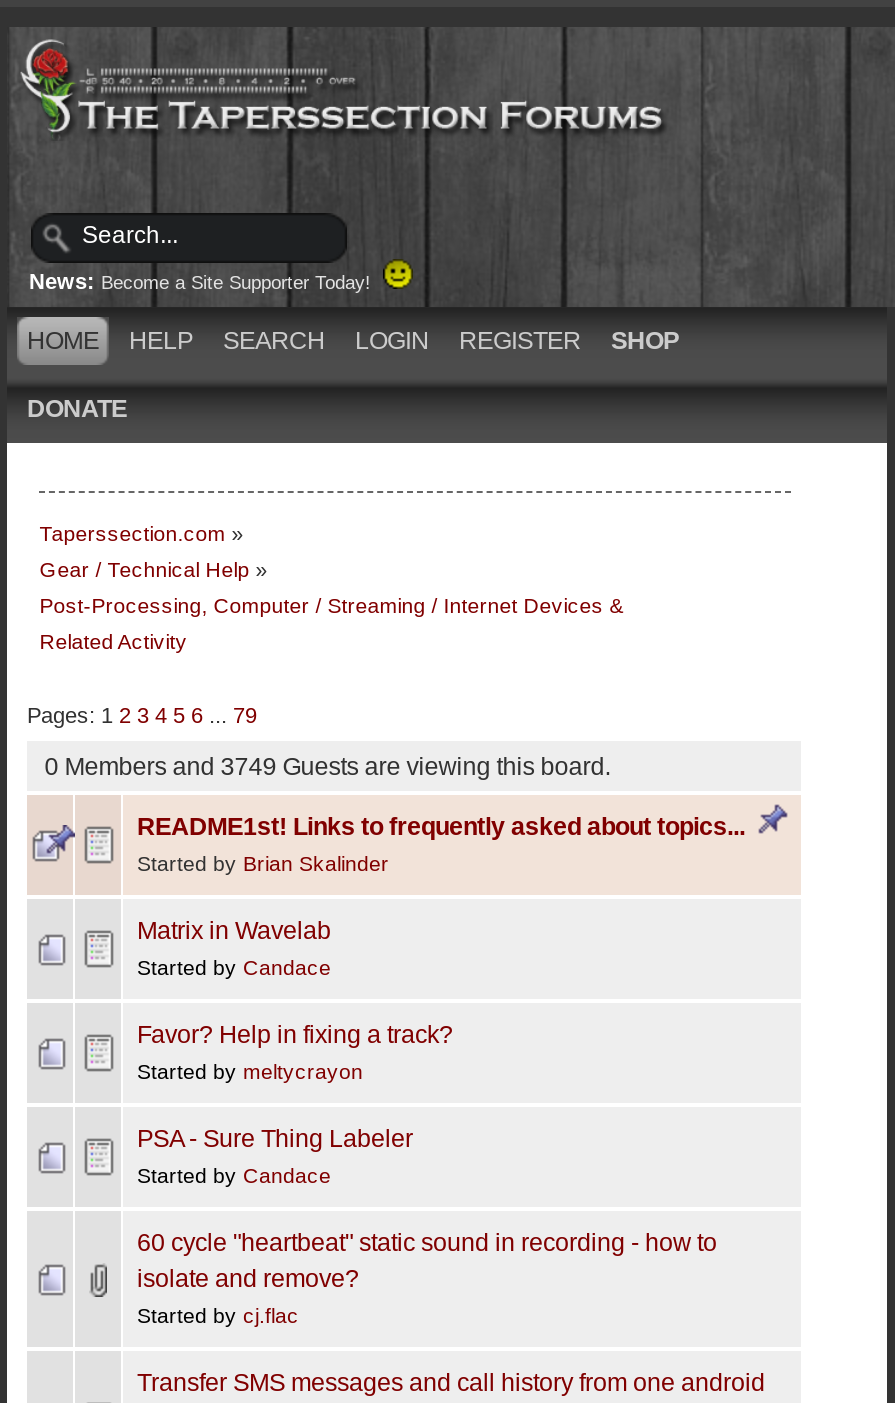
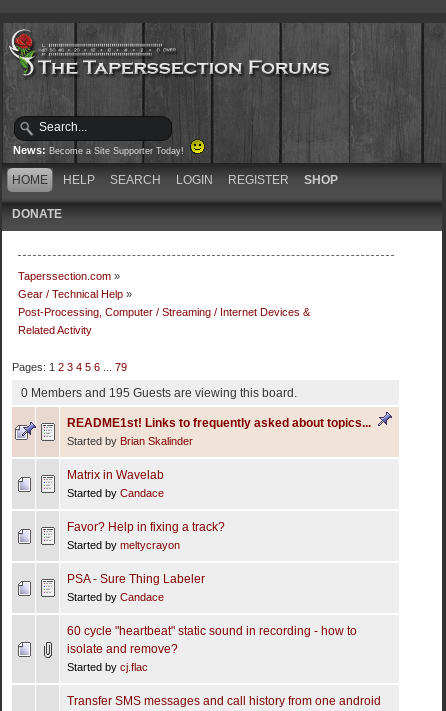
- 0 Members and 3749 Guests are viewing this board.
+ 0 Members and 195 Guests are viewing this board.
